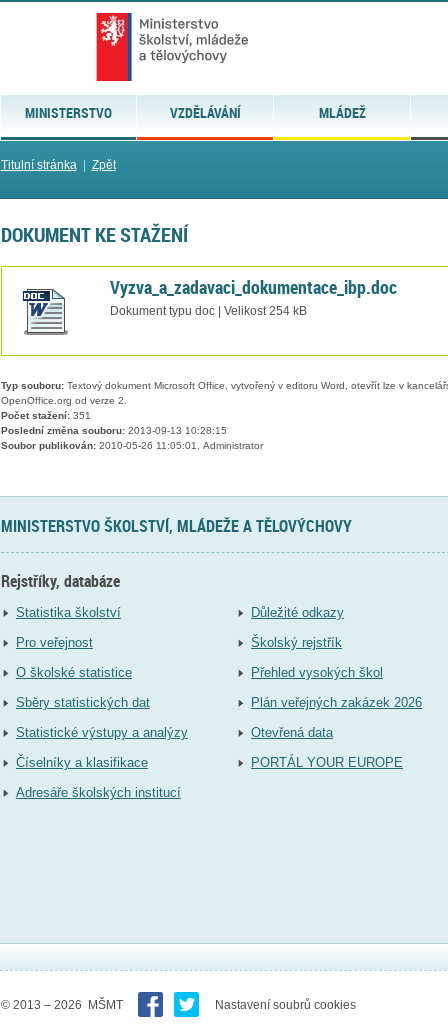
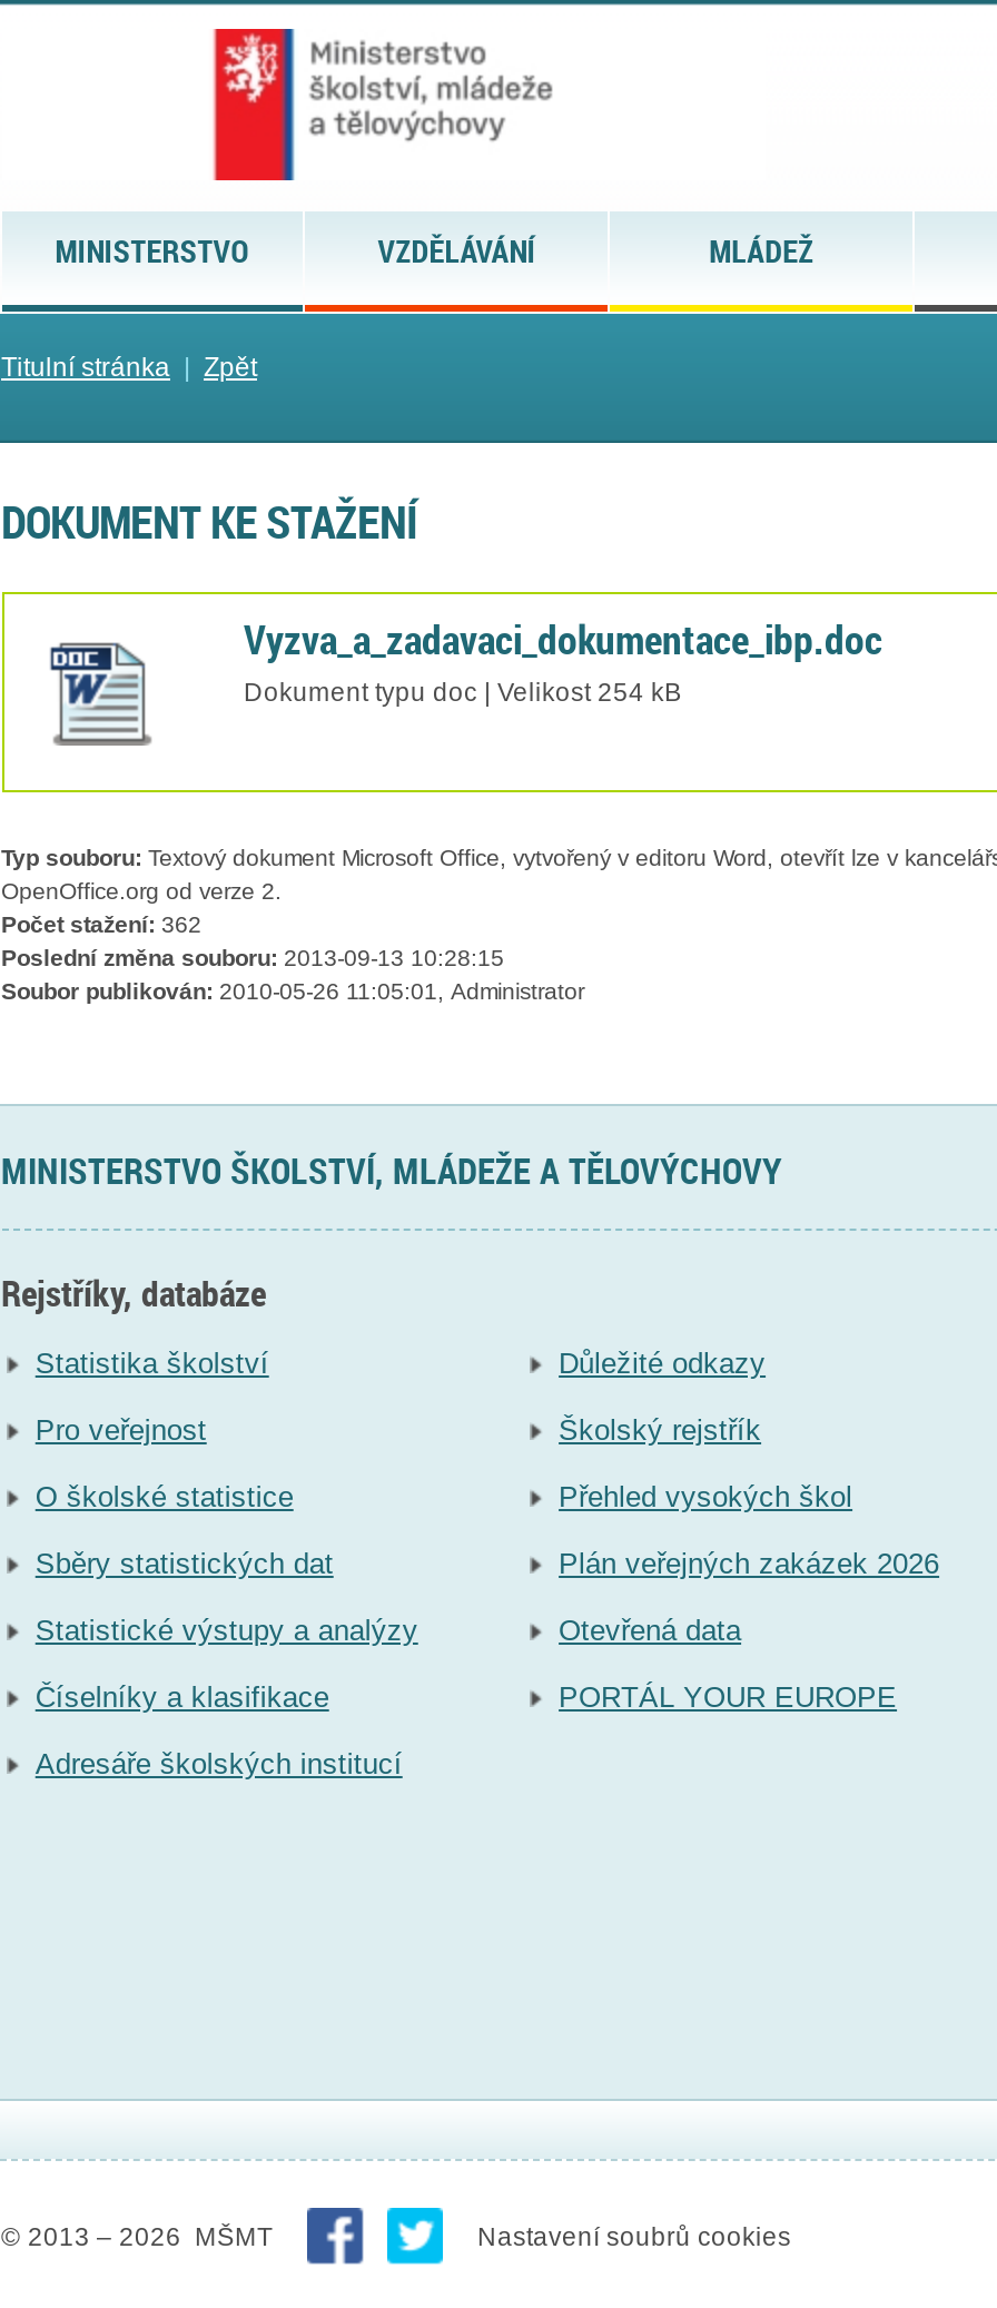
- Počet stažení: 351
+ Počet stažení: 362
